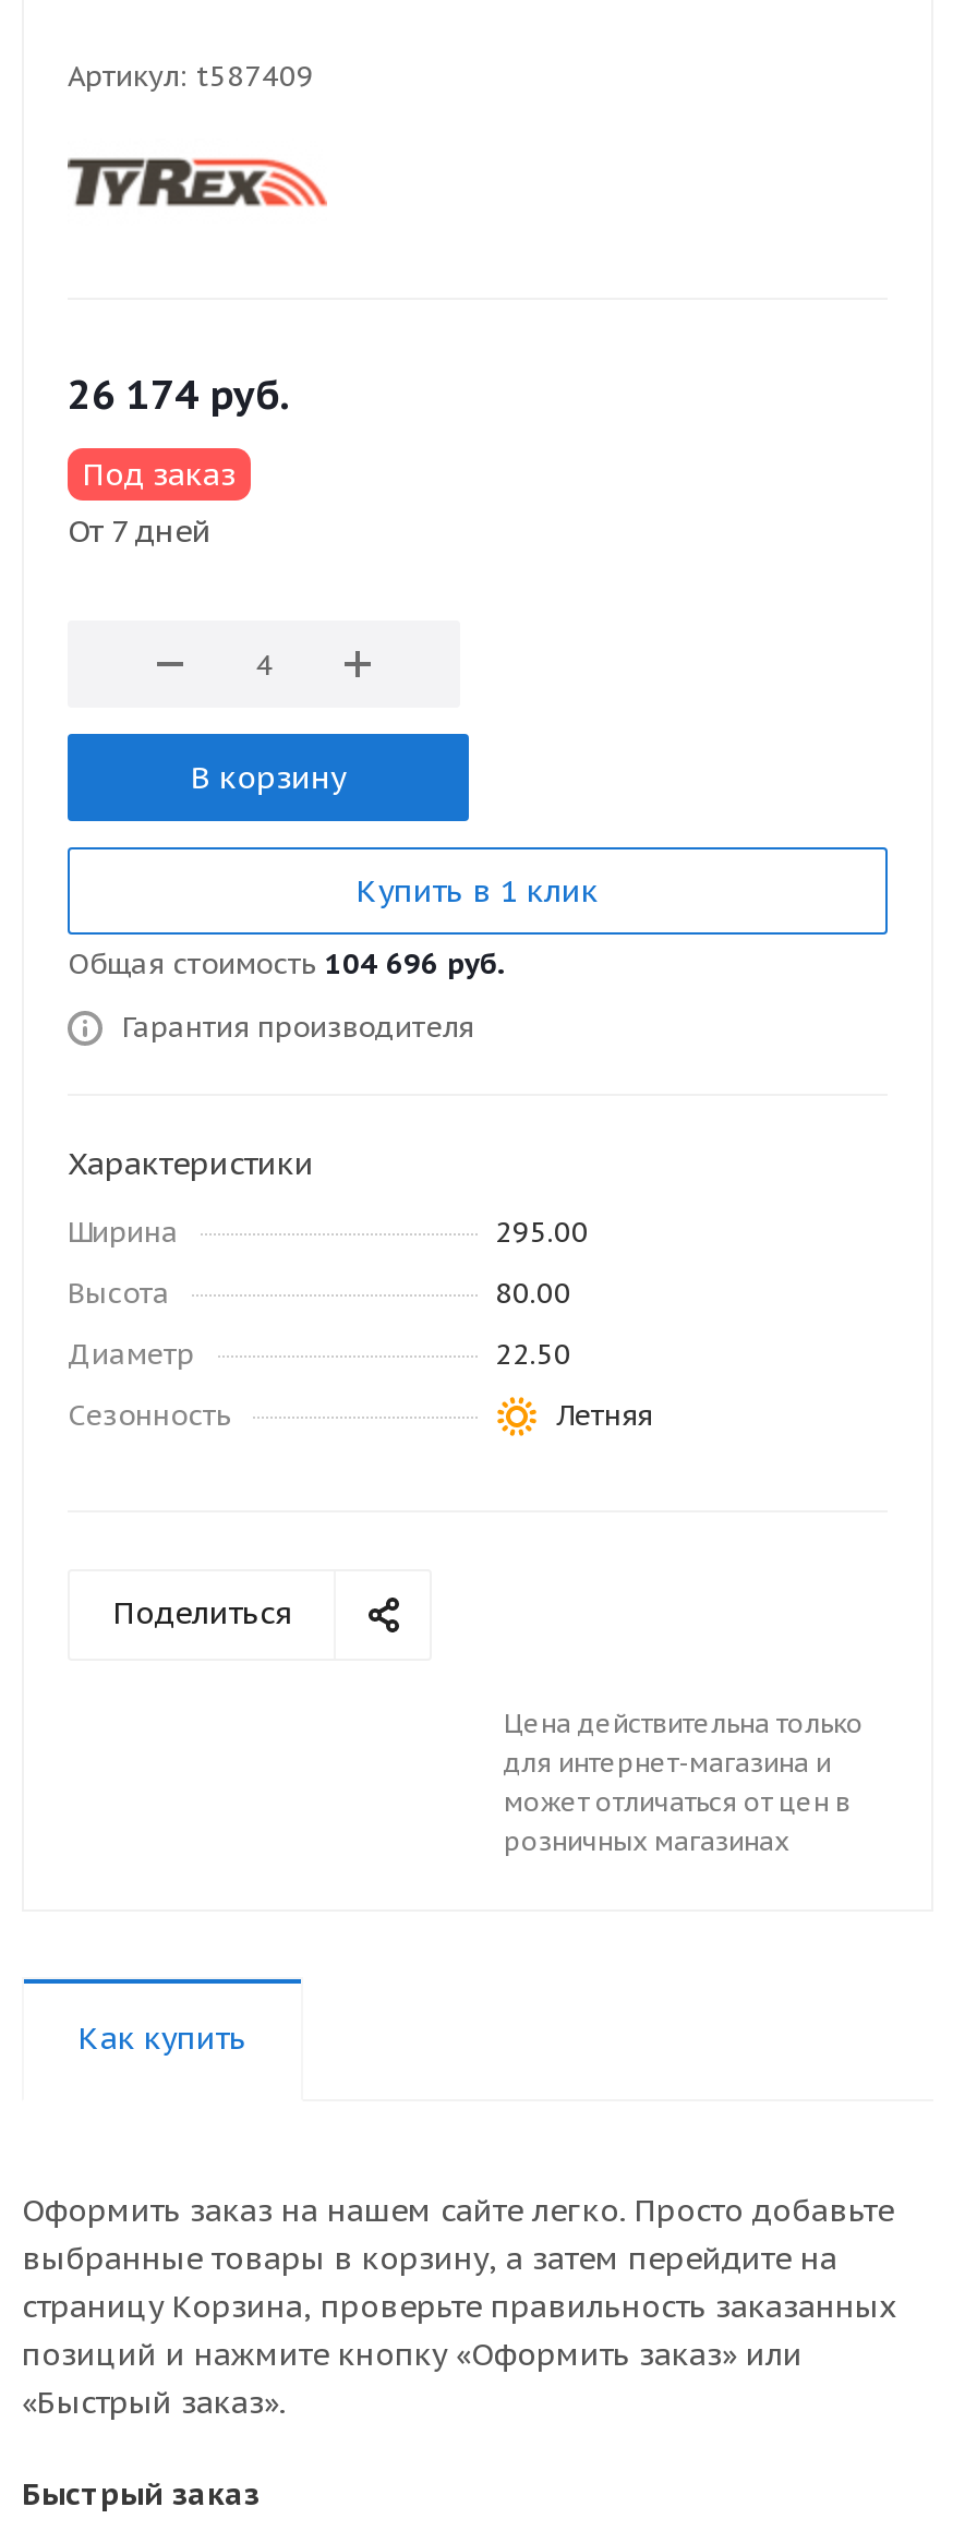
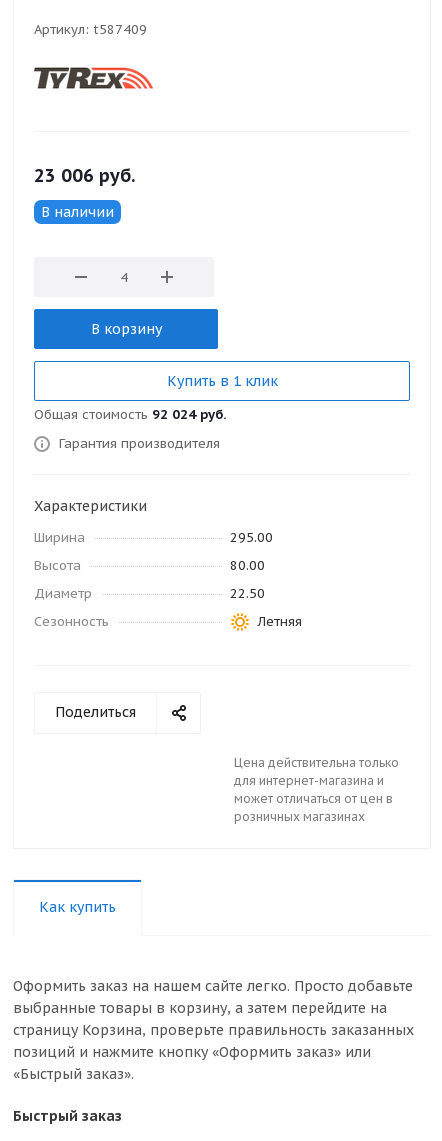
- 26 174 руб.
+ 23 006 руб.

- Под заказ
- От 7 дней
+ В наличии

- Общая стоимость 104 696 руб.
+ Общая стоимость 92 024 руб.
